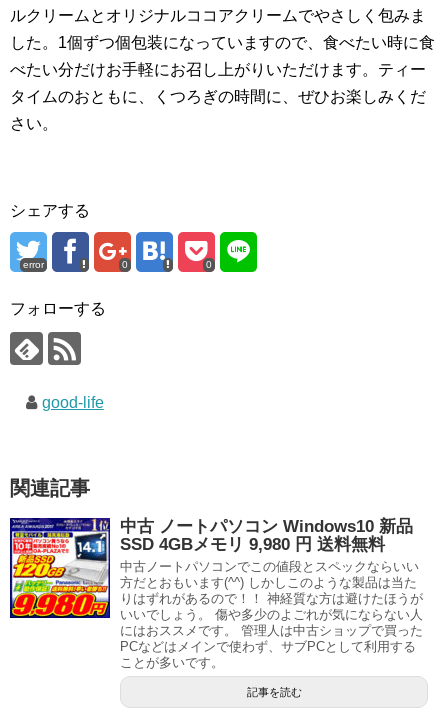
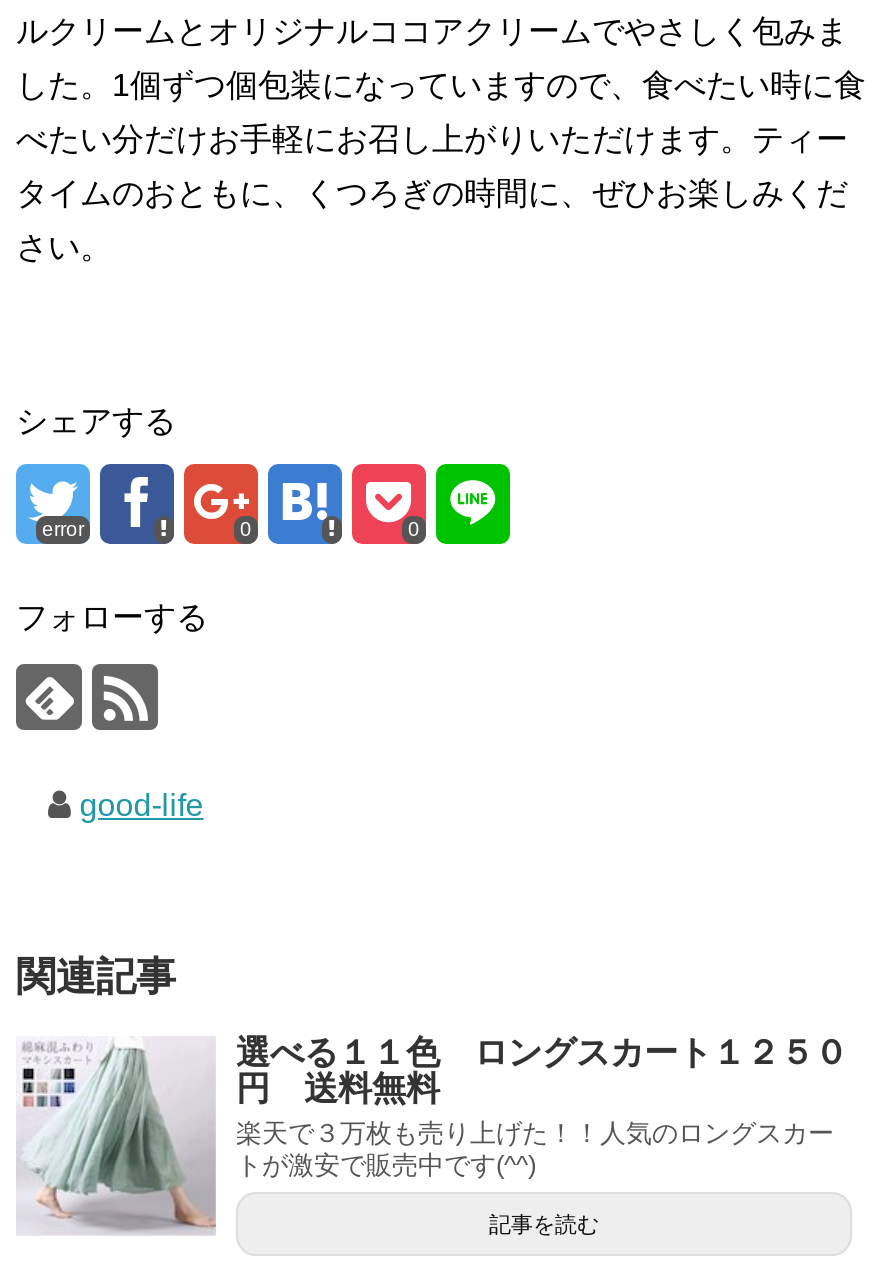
- [image]
- 中古 ノートパソコン Windows10 新品
- SSD 4GBメモリ 9,980 円 送料無料
- 中古ノートパソコンでこの値段とスペックならいい
- 方だとおもいます(^^) しかしこのような製品は当た
- りはずれがあるので！！ 神経質な方は避けたほうが
- いいでしょう。 傷や多少のよごれが気にならない人
- にはおススメです。 管理人は中古ショップで買った
- PCなどはメインで使わず、サブPCとして利用する
- ことが多いです。
+ [image]
+ 選べる１１色 ロングスカート１２５０
+ 円 送料無料
+ 楽天で３万枚も売り上げた！！人気のロングスカー
+ トが激安で販売中です(^^)
